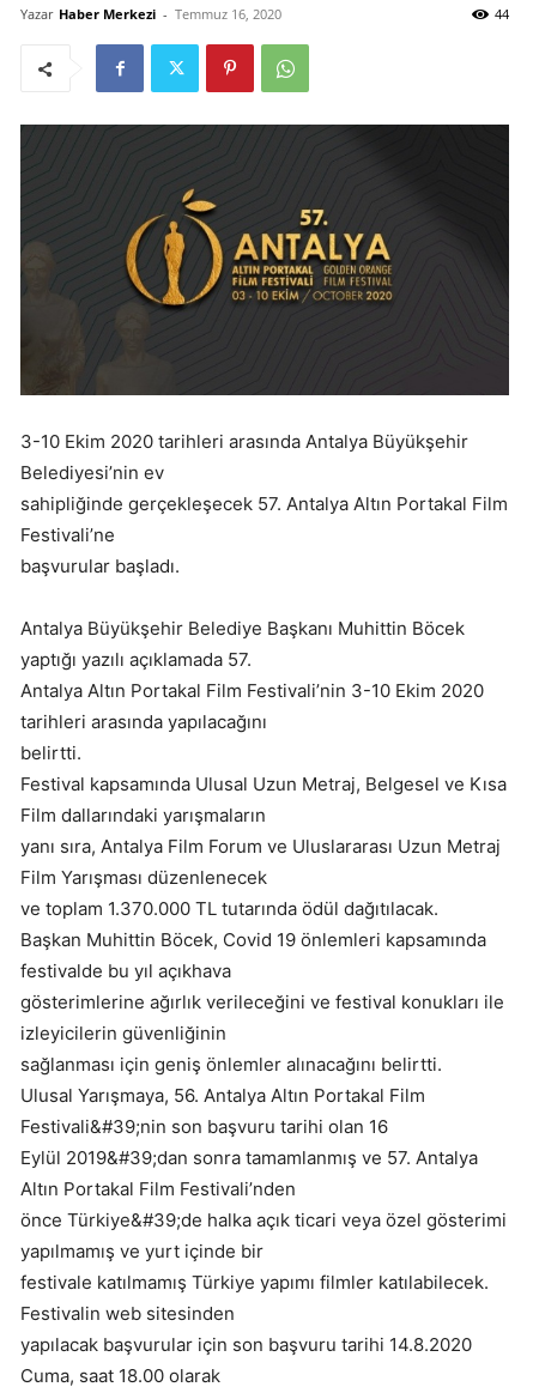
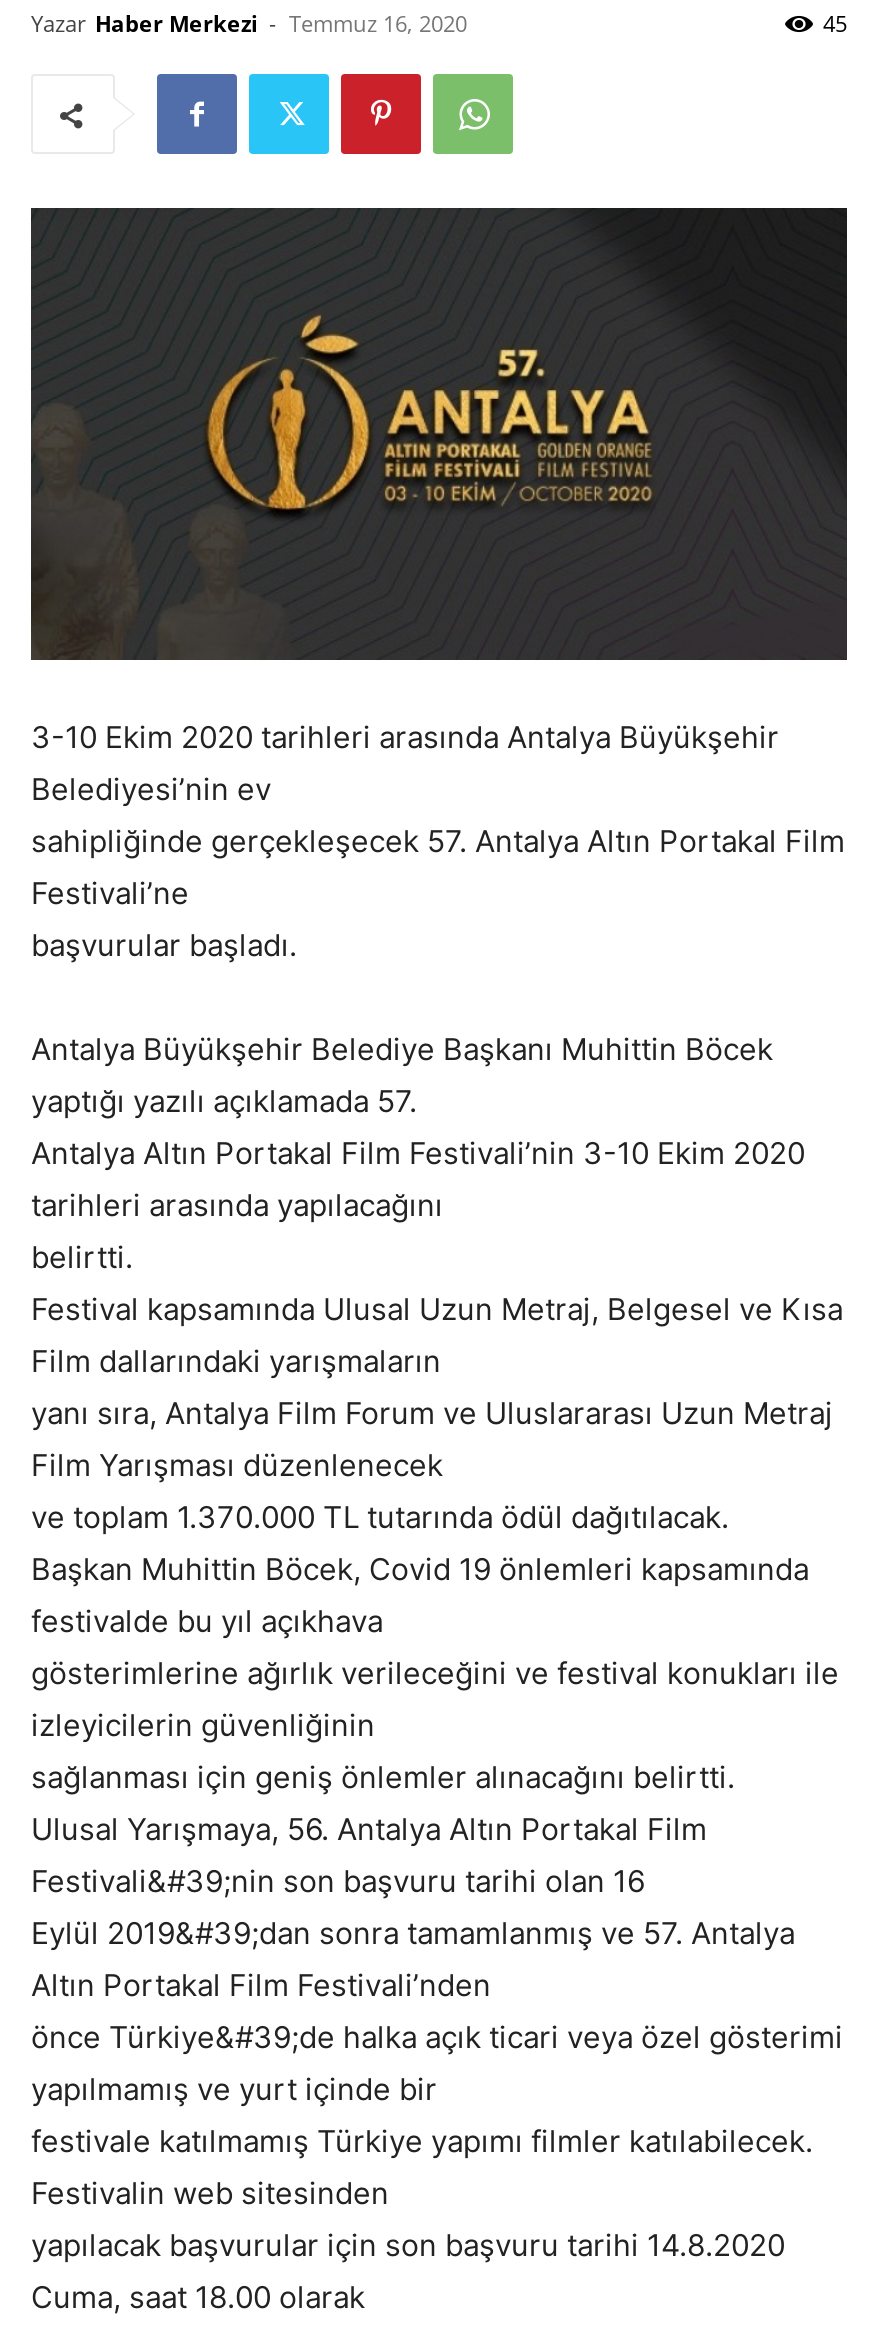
- 44
+ 45
